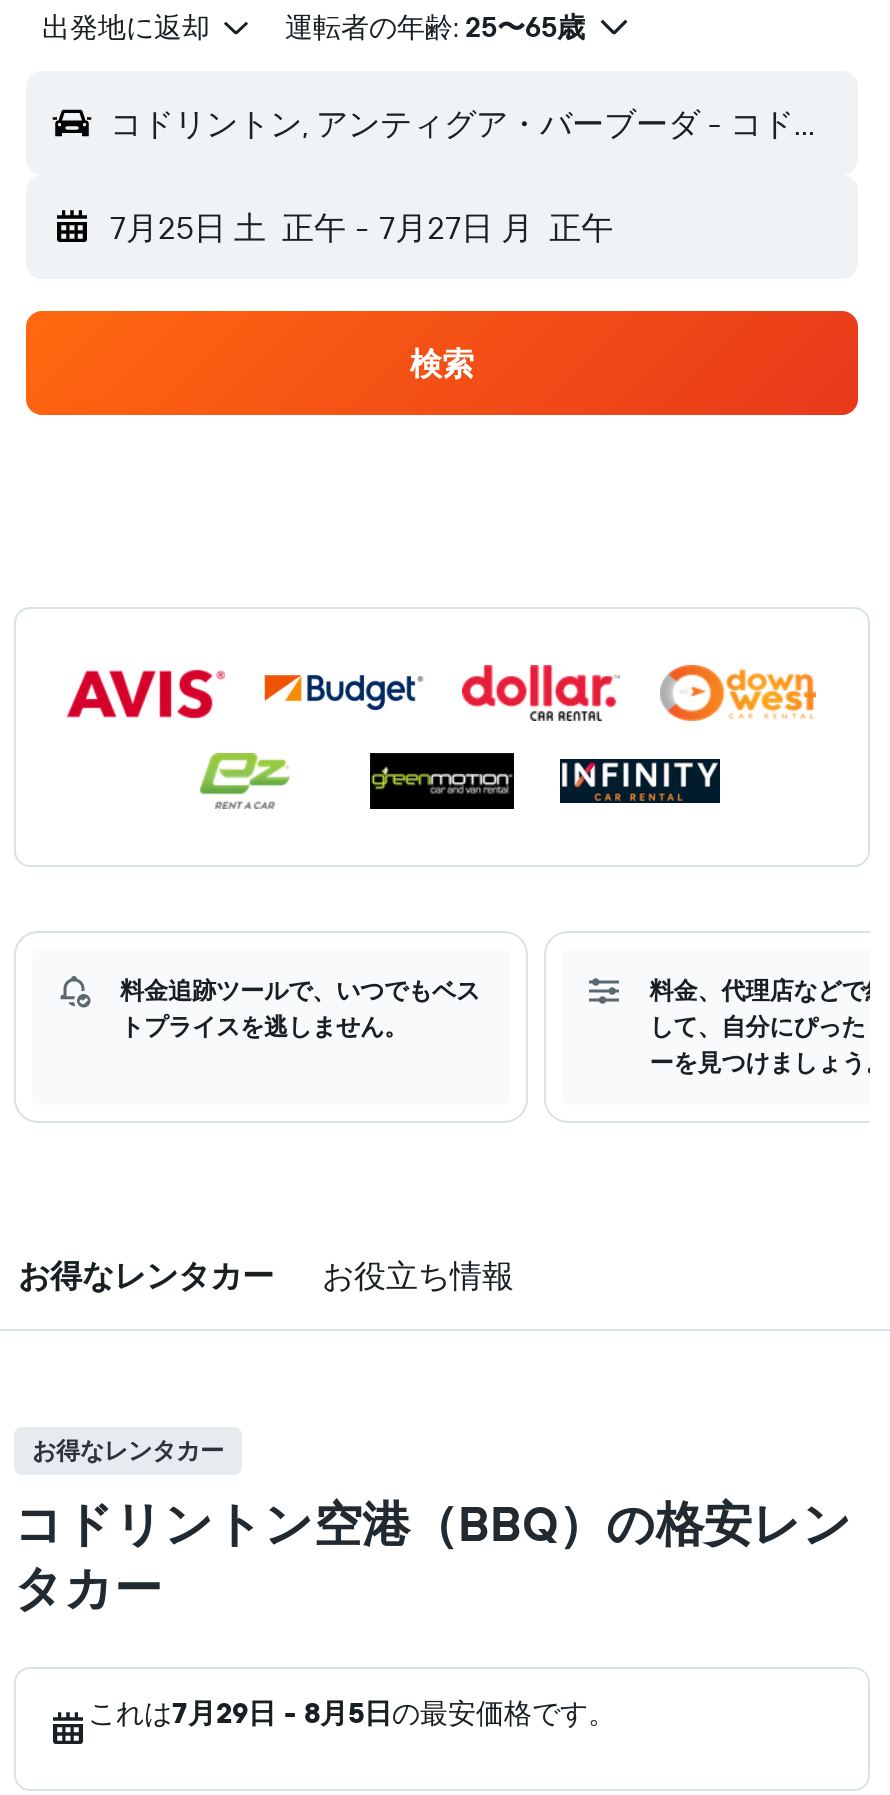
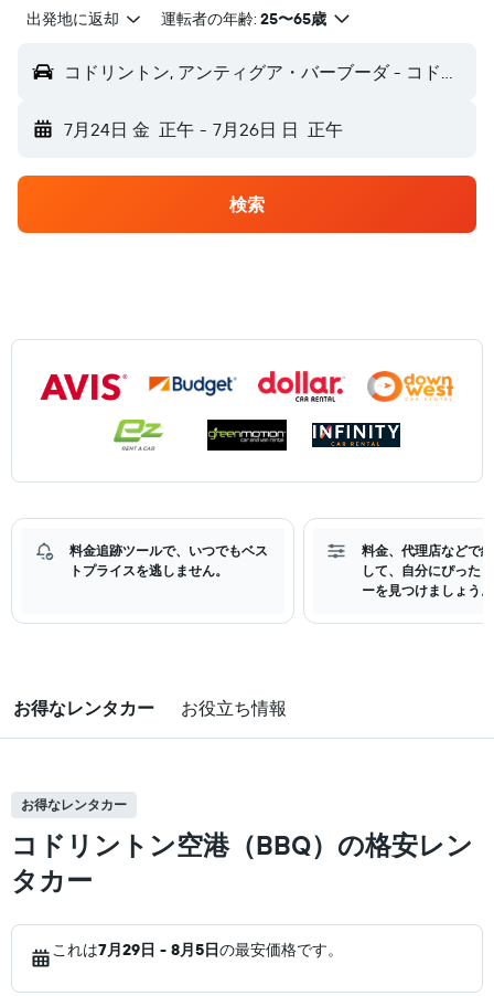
- 7月25日 土 正午 - 7月27日 月 正午
+ 7月24日 金 正午 - 7月26日 日 正午
